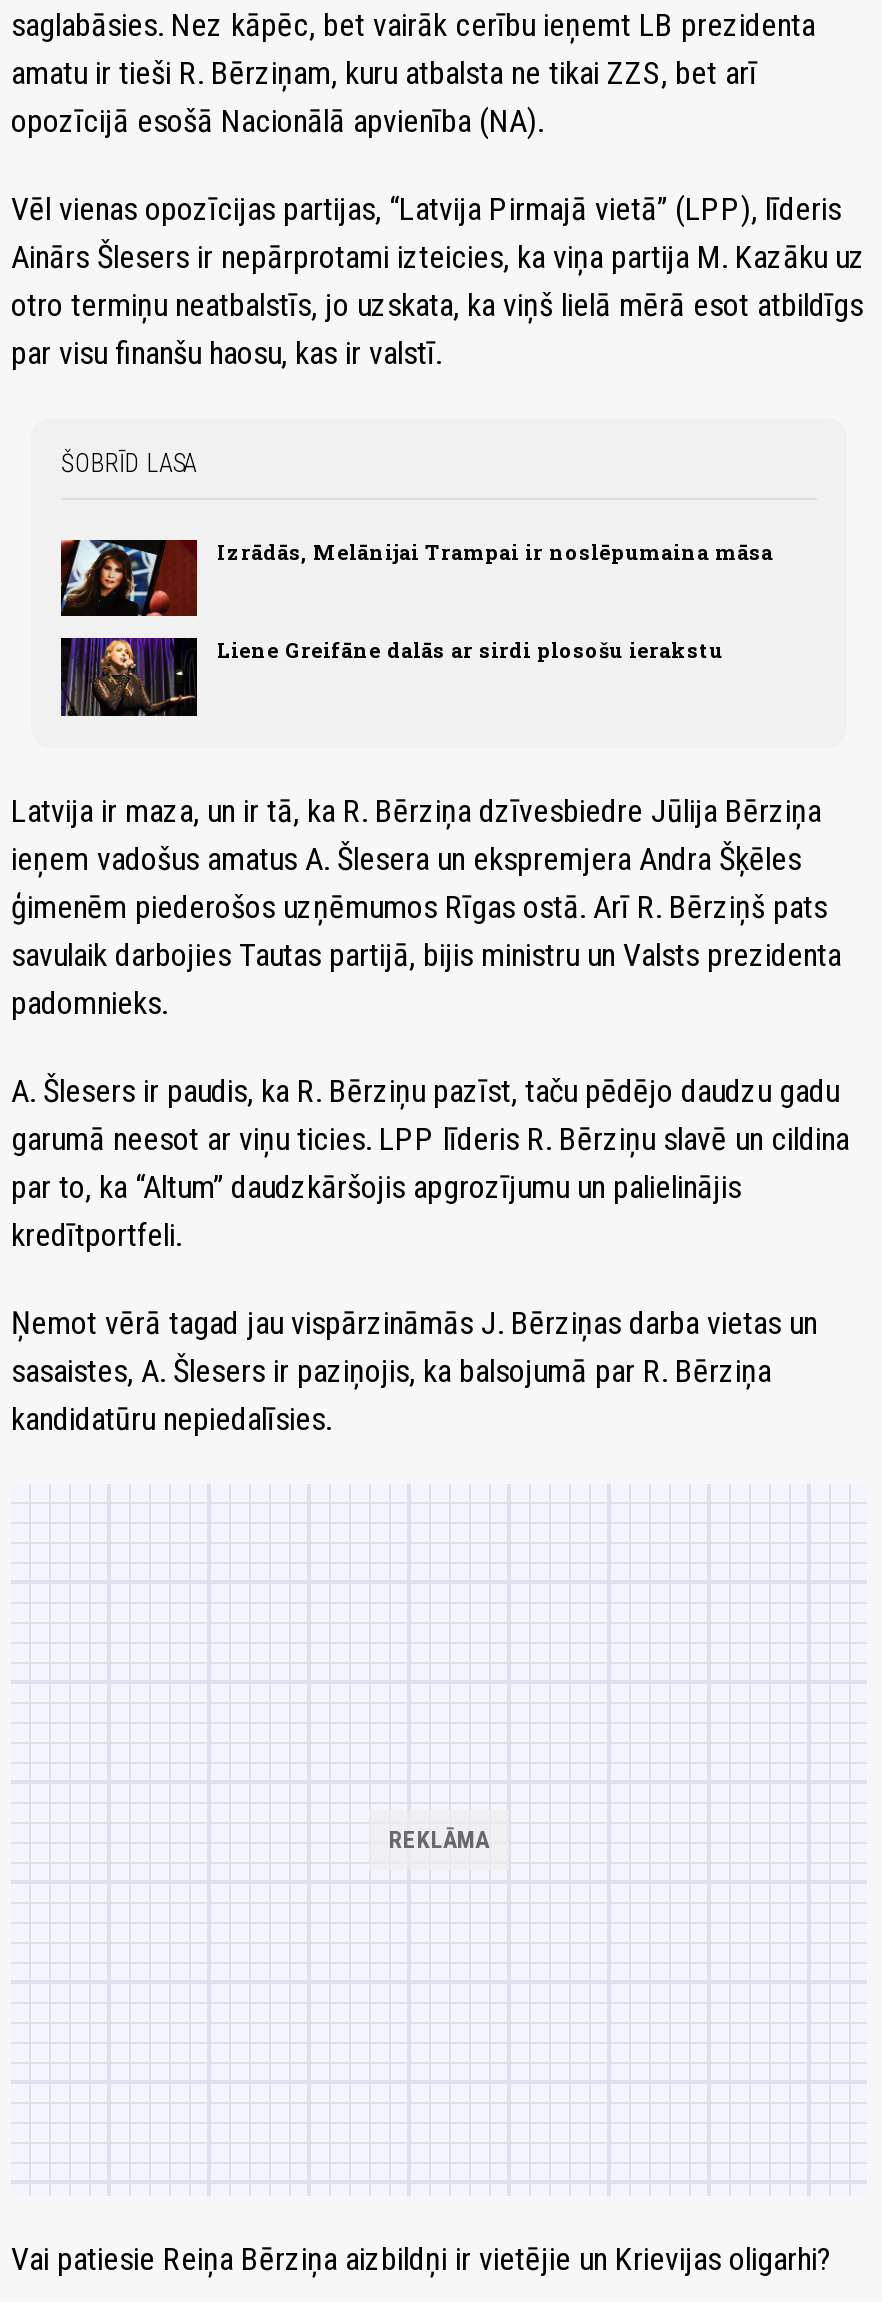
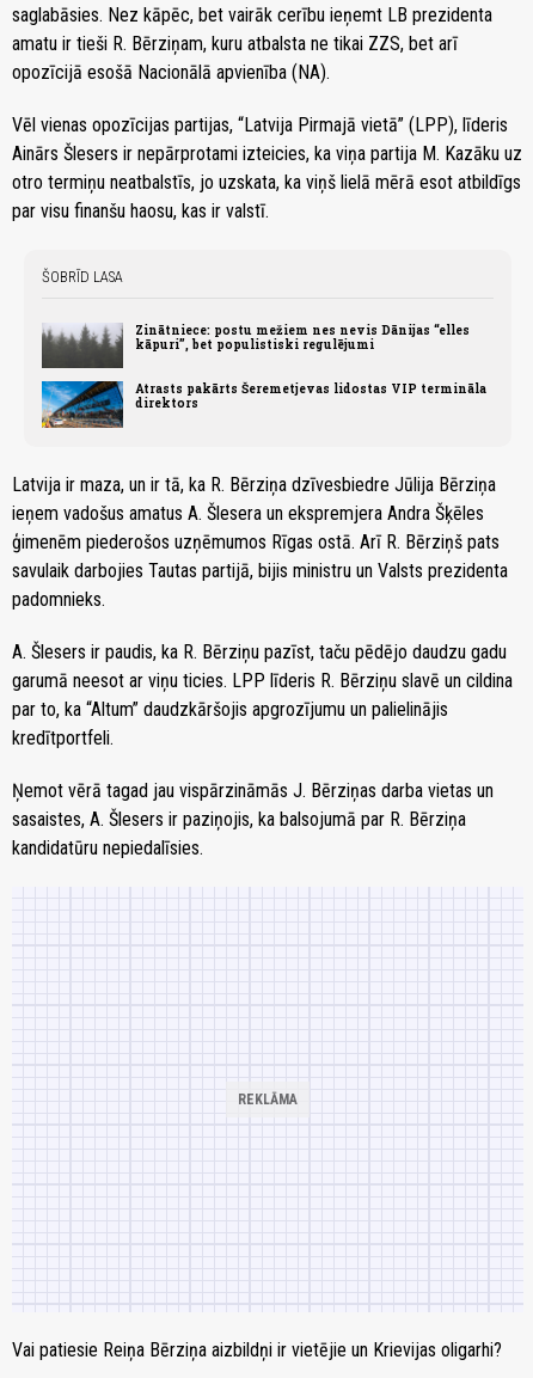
- [image]
- Izrādās, Melānijai Trampai ir noslēpumaina māsa
+ [image]
+ Zinātniece: postu mežiem nes nevis Dānijas “elles
+ kāpuri”, bet populistiski regulējumi

- [image]
- Liene Greifāne dalās ar sirdi plosošu ierakstu
+ [image]
+ Atrasts pakārts Šeremetjevas lidostas VIP termināla
+ direktors
